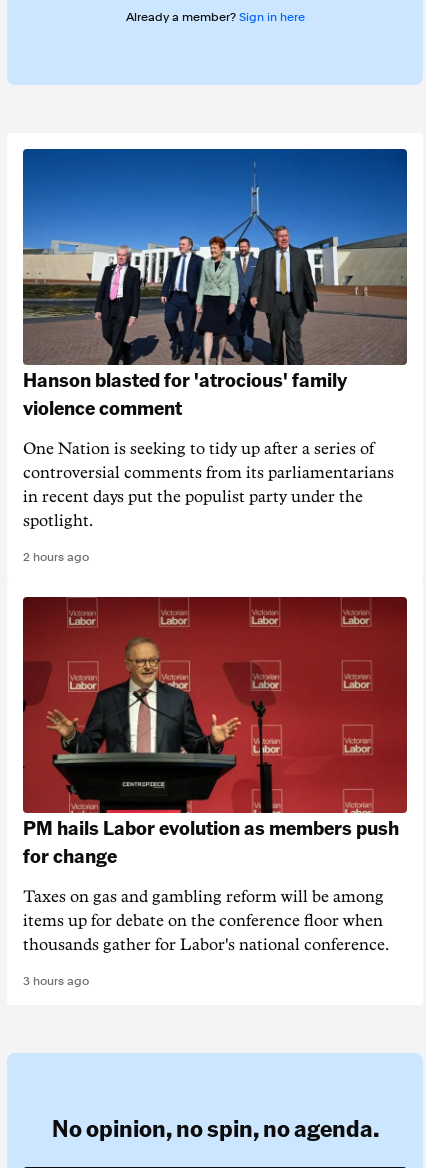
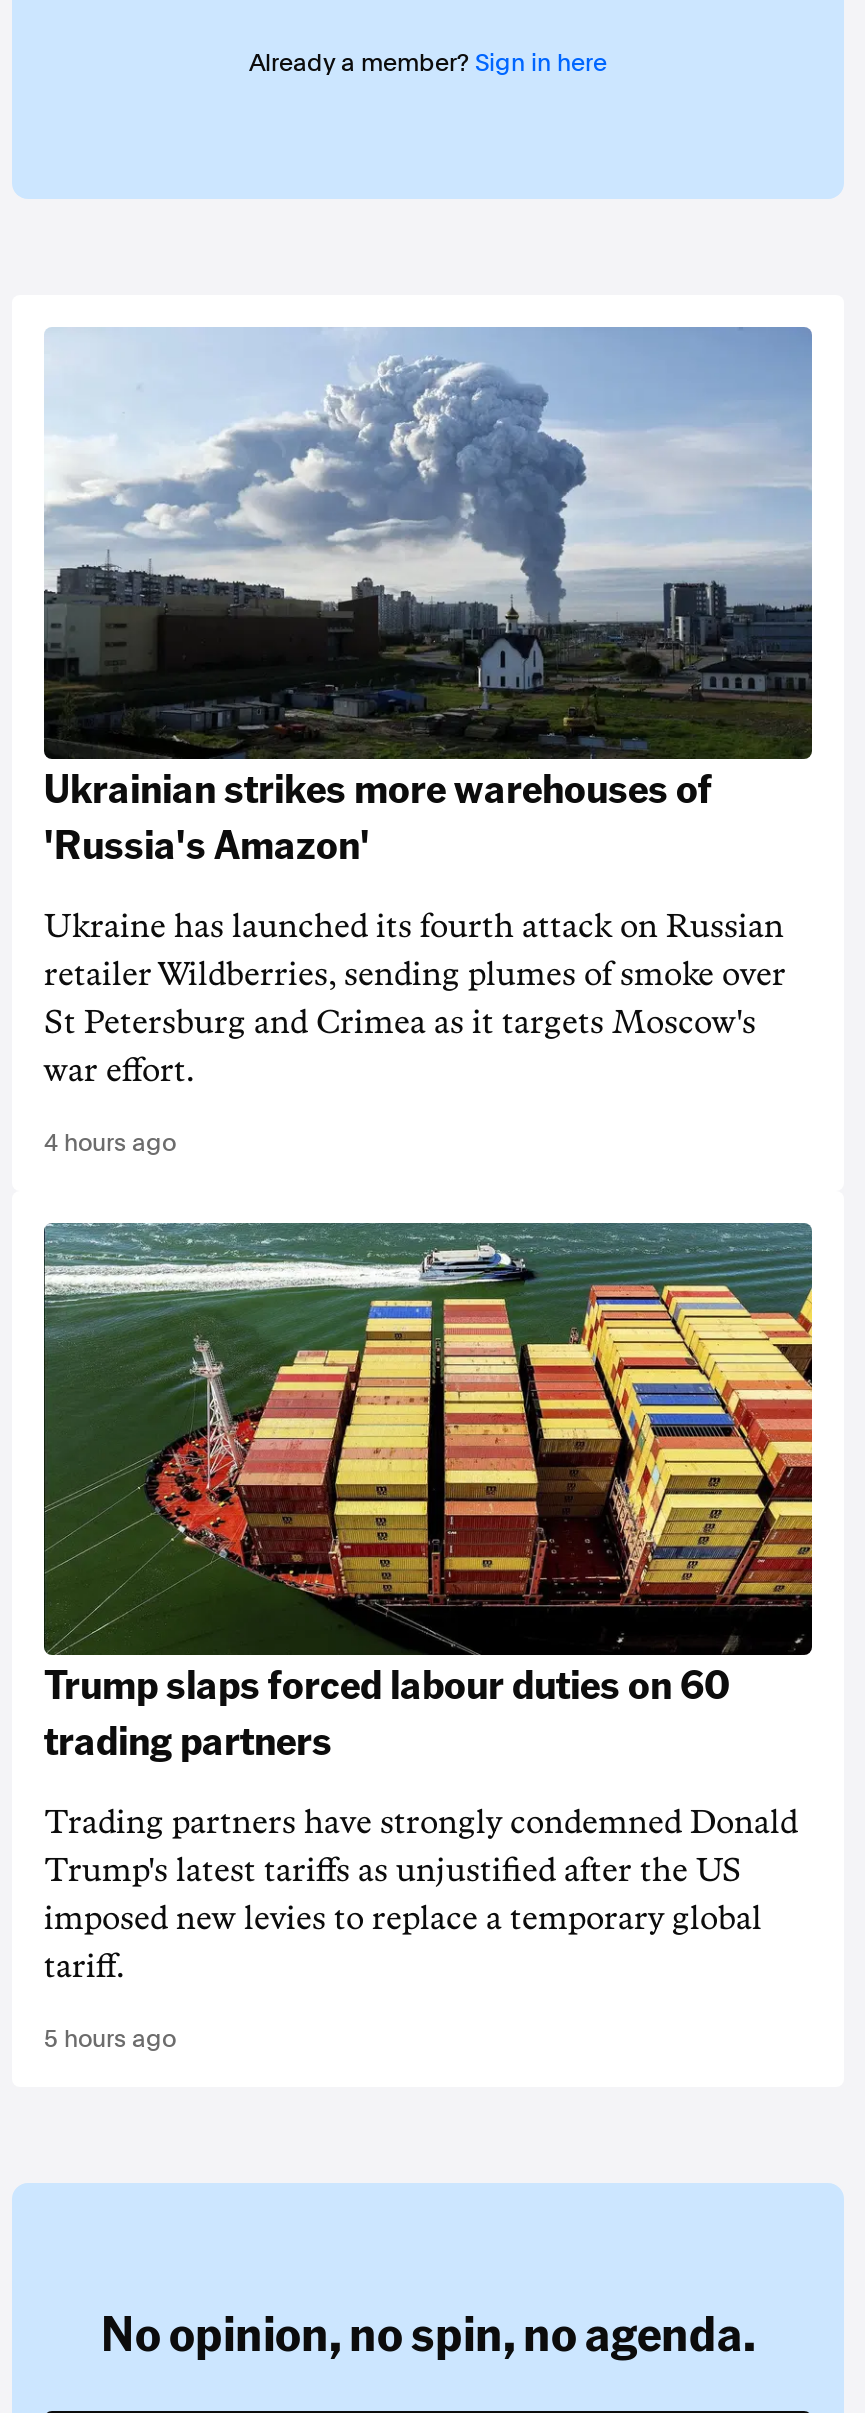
- [image]
- Hanson blasted for 'atrocious' family
- violence comment
- One Nation is seeking to tidy up after a series of
- controversial comments from its parliamentarians
- in recent days put the populist party under the
- spotlight.
- 2 hours ago
+ [image]
+ Ukrainian strikes more warehouses of
+ 'Russia's Amazon'
+ Ukraine has launched its fourth attack on Russian
+ retailer Wildberries, sending plumes of smoke over
+ St Petersburg and Crimea as it targets Moscow's
+ war effort.
+ 4 hours ago

- [image]
- PM hails Labor evolution as members push
- for change
- Taxes on gas and gambling reform will be among
- items up for debate on the conference floor when
- thousands gather for Labor's national conference.
- 3 hours ago
+ [image]
+ Trump slaps forced labour duties on 60
+ trading partners
+ Trading partners have strongly condemned Donald
+ Trump's latest tariffs as unjustified after the US
+ imposed new levies to replace a temporary global
+ tariff.
+ 5 hours ago
